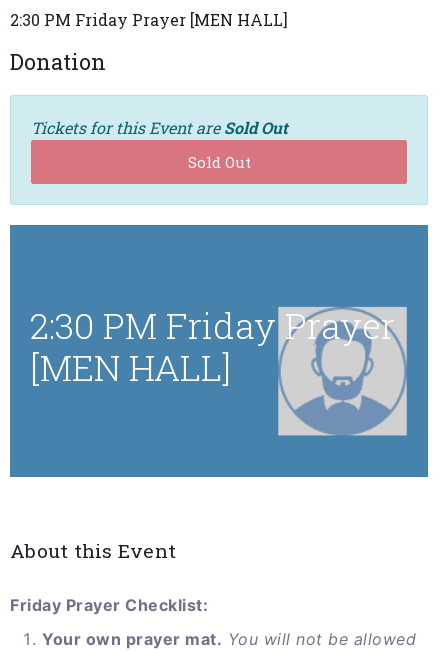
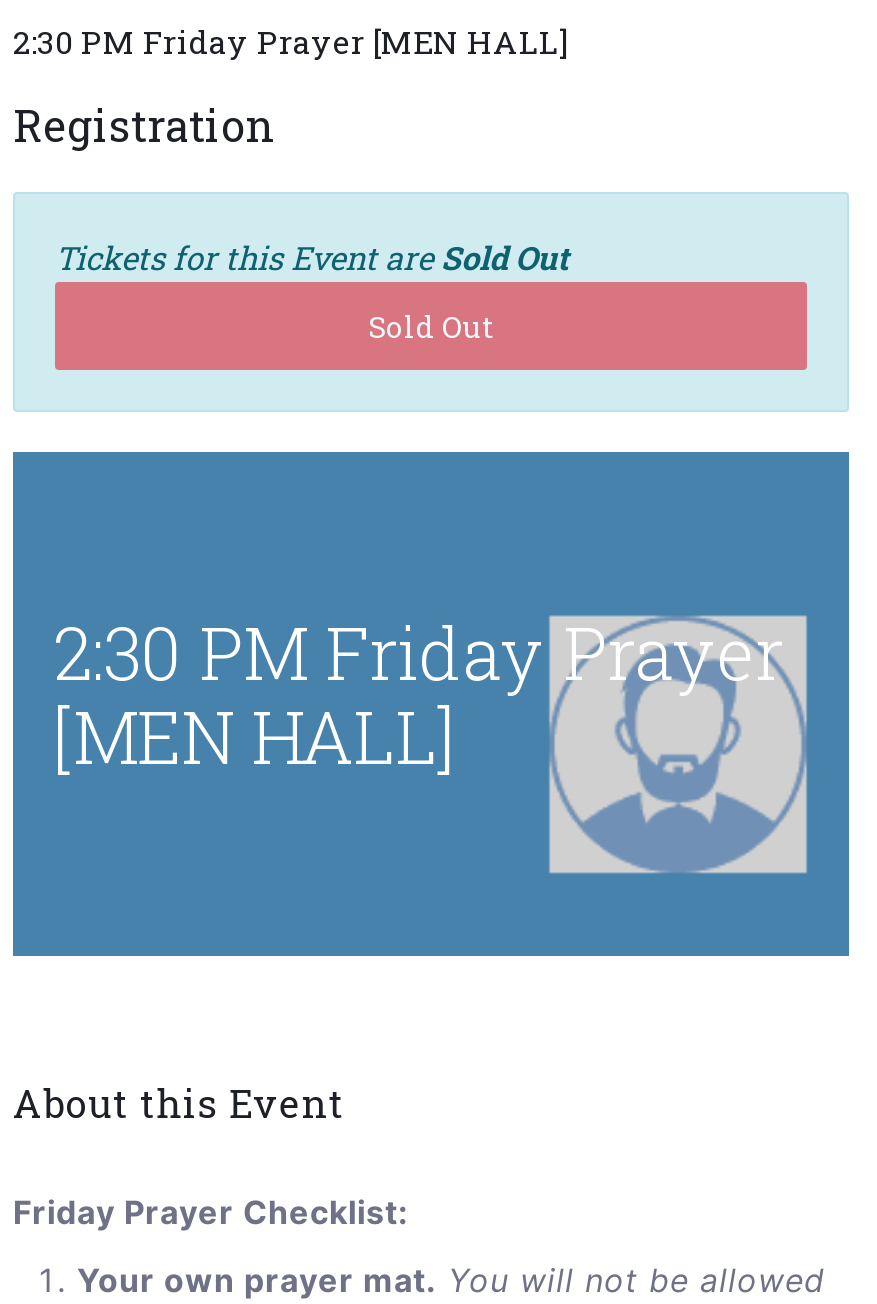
- Donation
+ Registration
